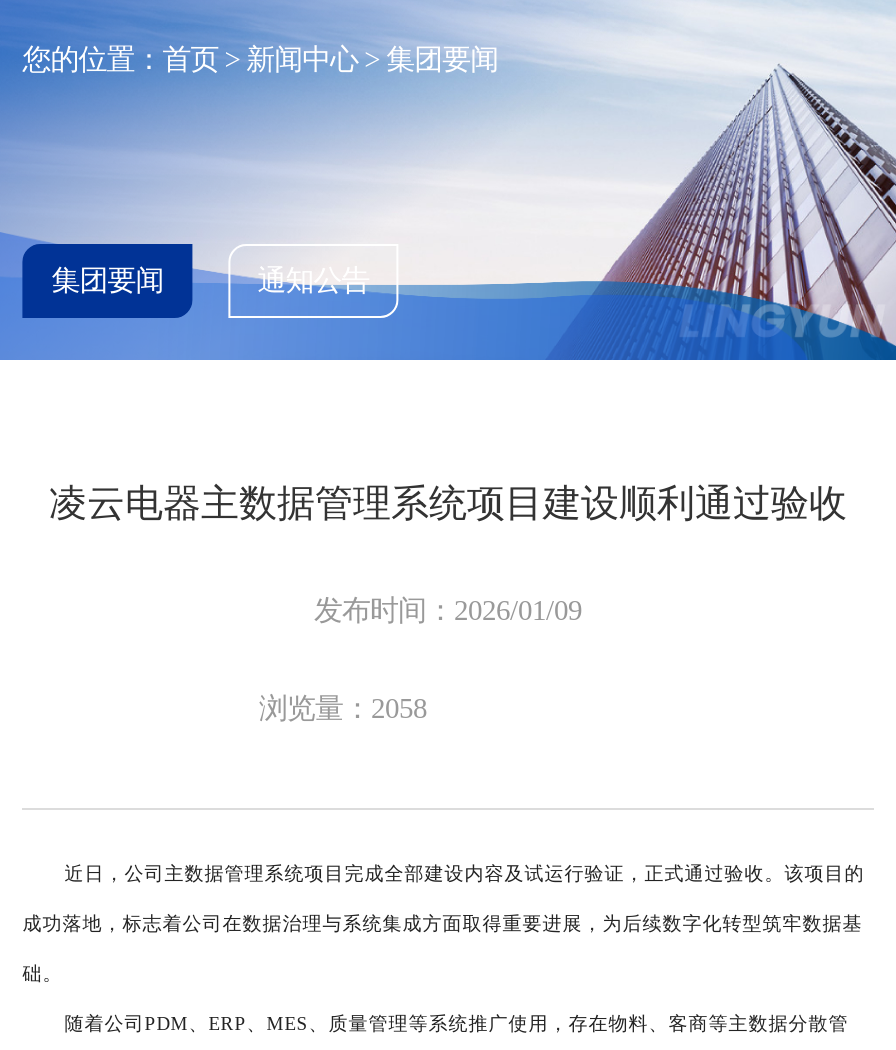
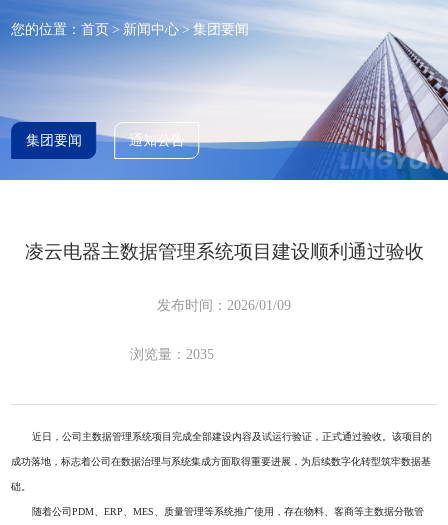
- 浏览量：2058
+ 浏览量：2035
